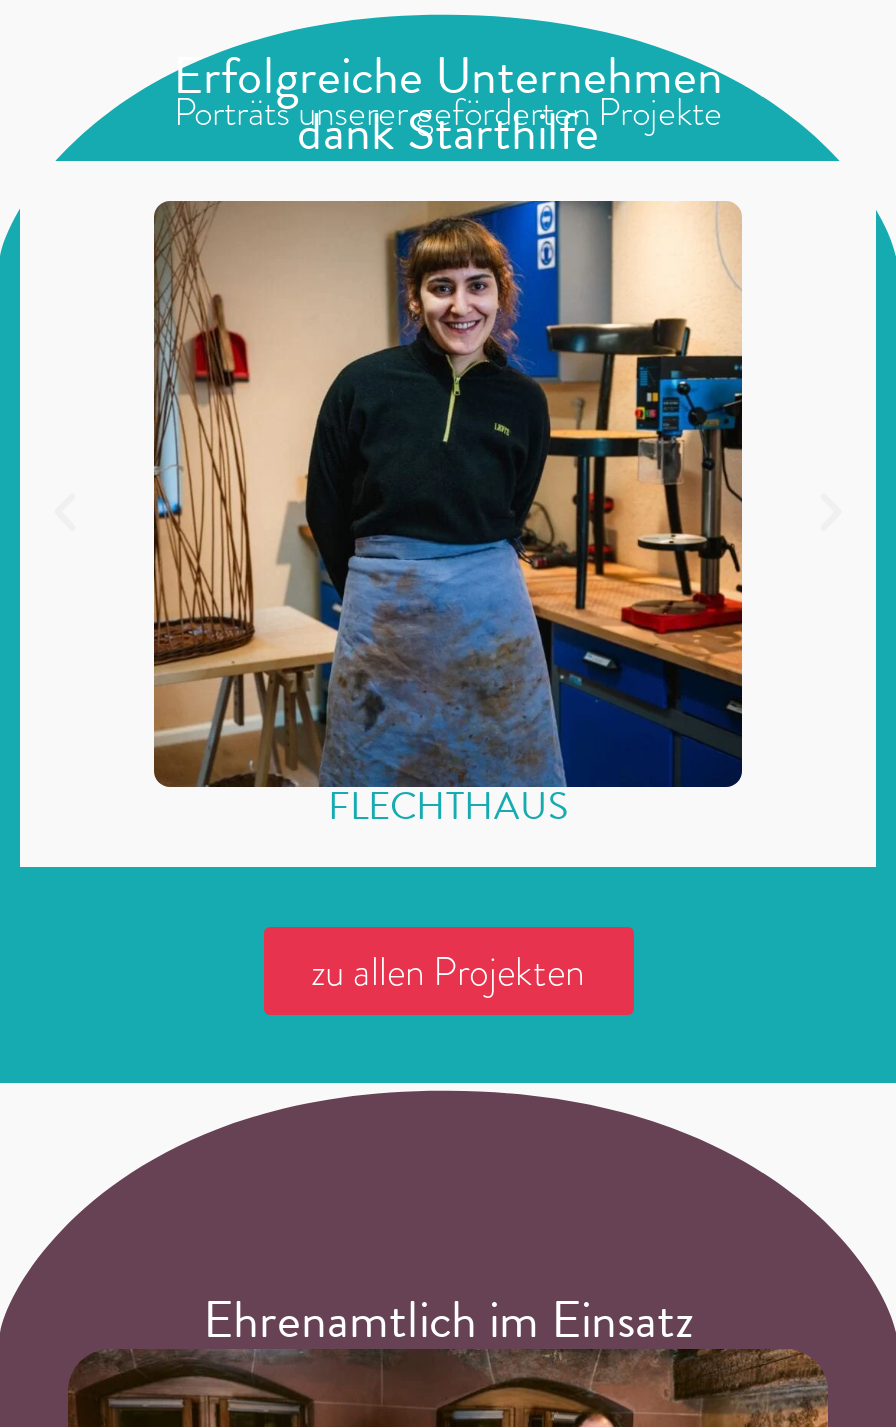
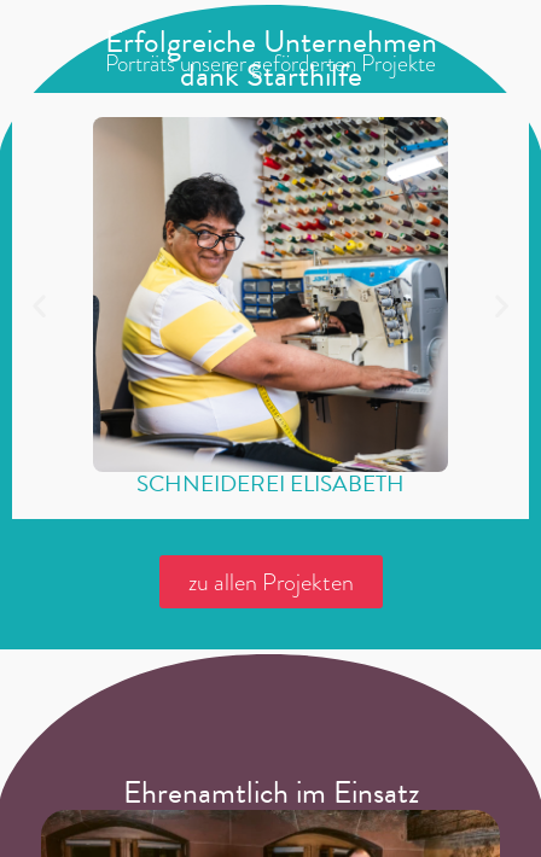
- [image]
- FLECHTHAUS
+ [image]
+ SCHNEIDEREI ELISABETH
